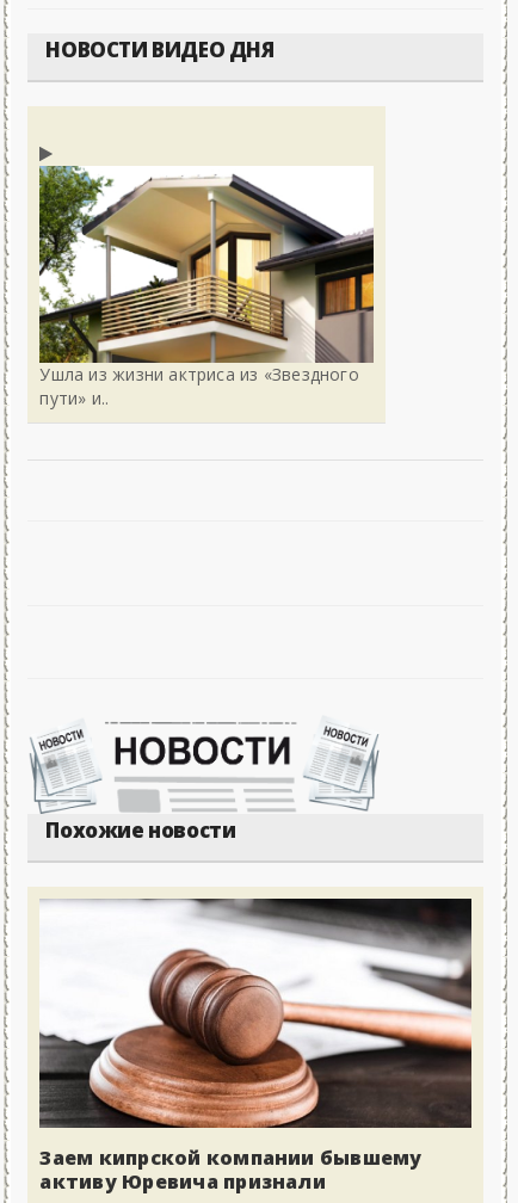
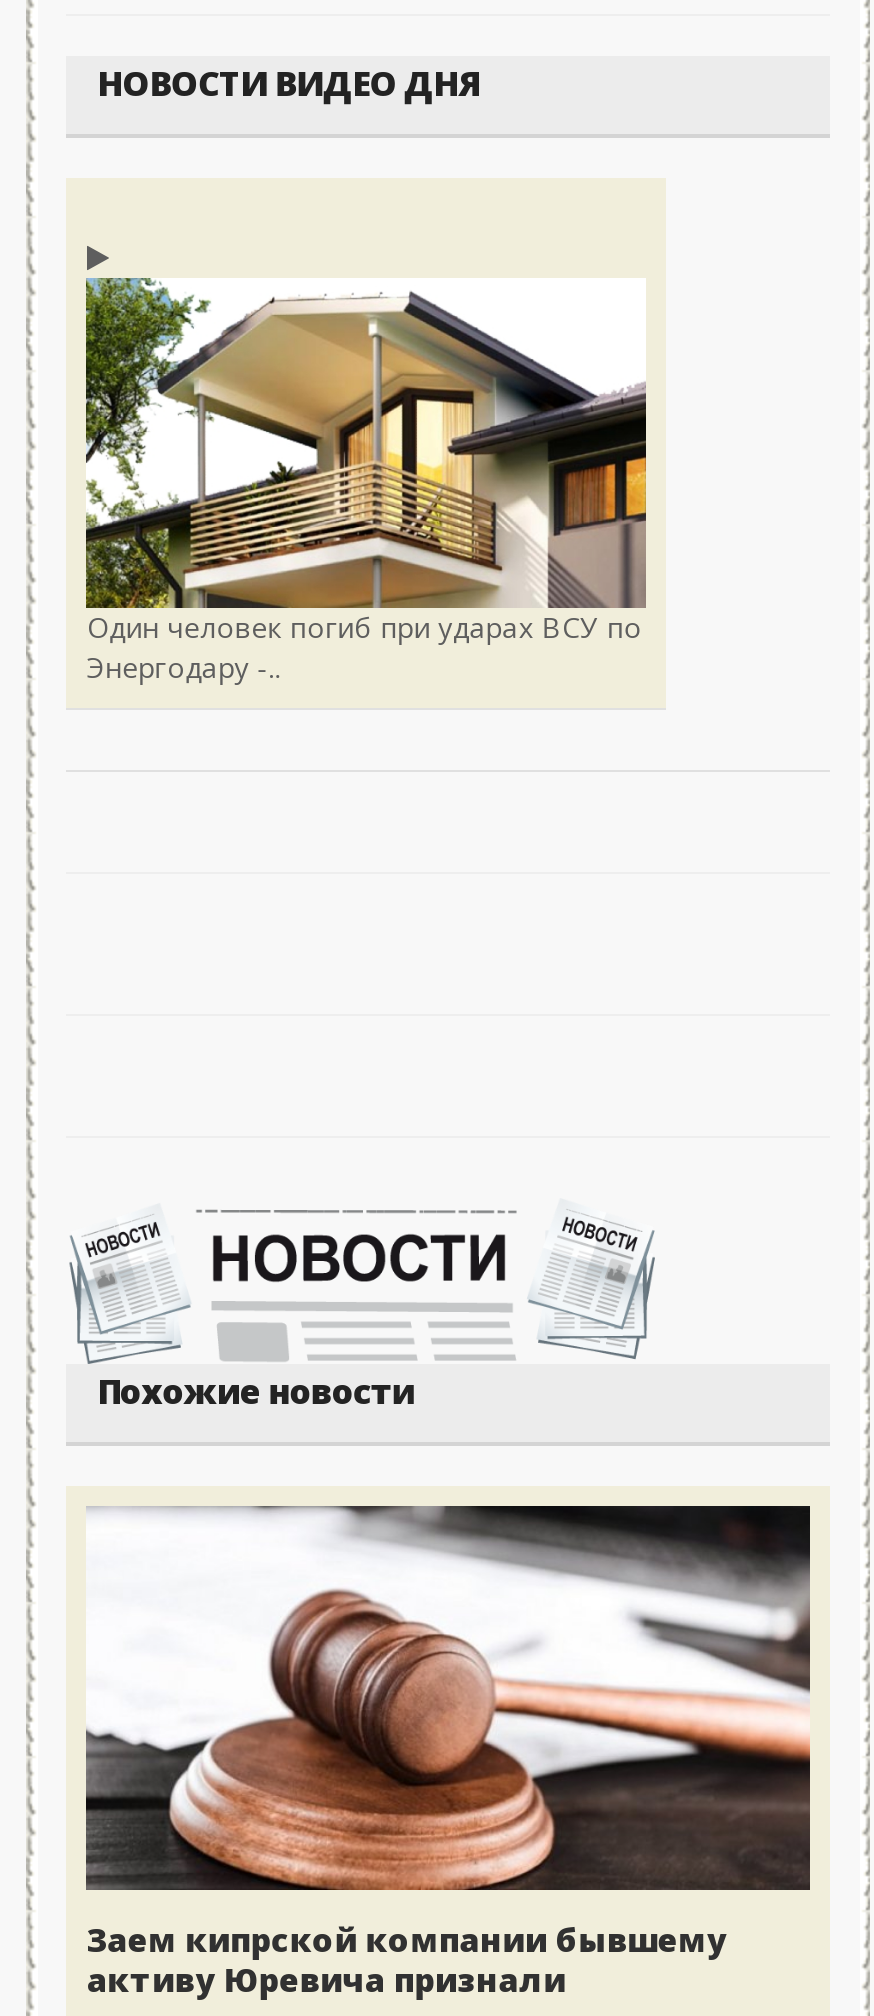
- Ушла из жизни актриса из «Звездного
- пути» и..
+ Один человек погиб при ударах ВСУ по
+ Энергодару -..
